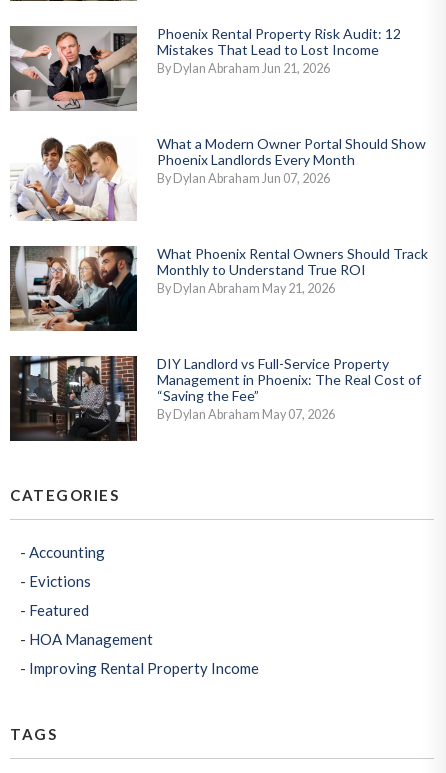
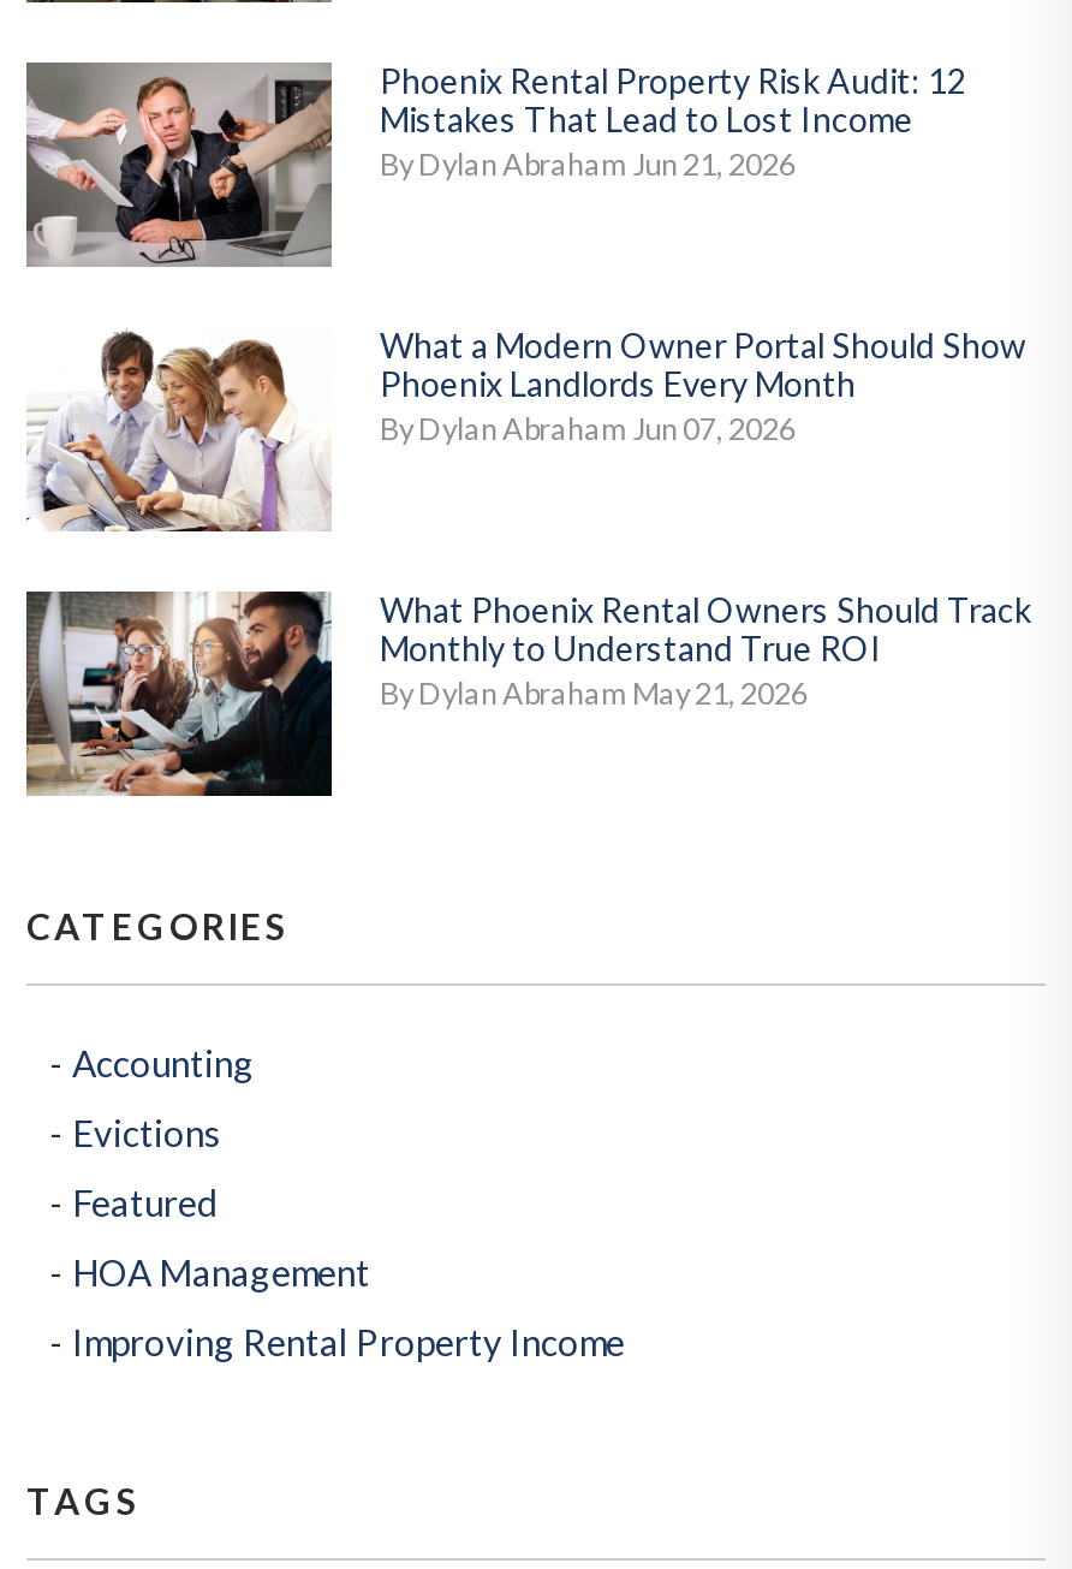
- [image]
- DIY Landlord vs Full-Service Property
- Management in Phoenix: The Real Cost of
- “Saving the Fee”
- By Dylan Abraham May 07, 2026
